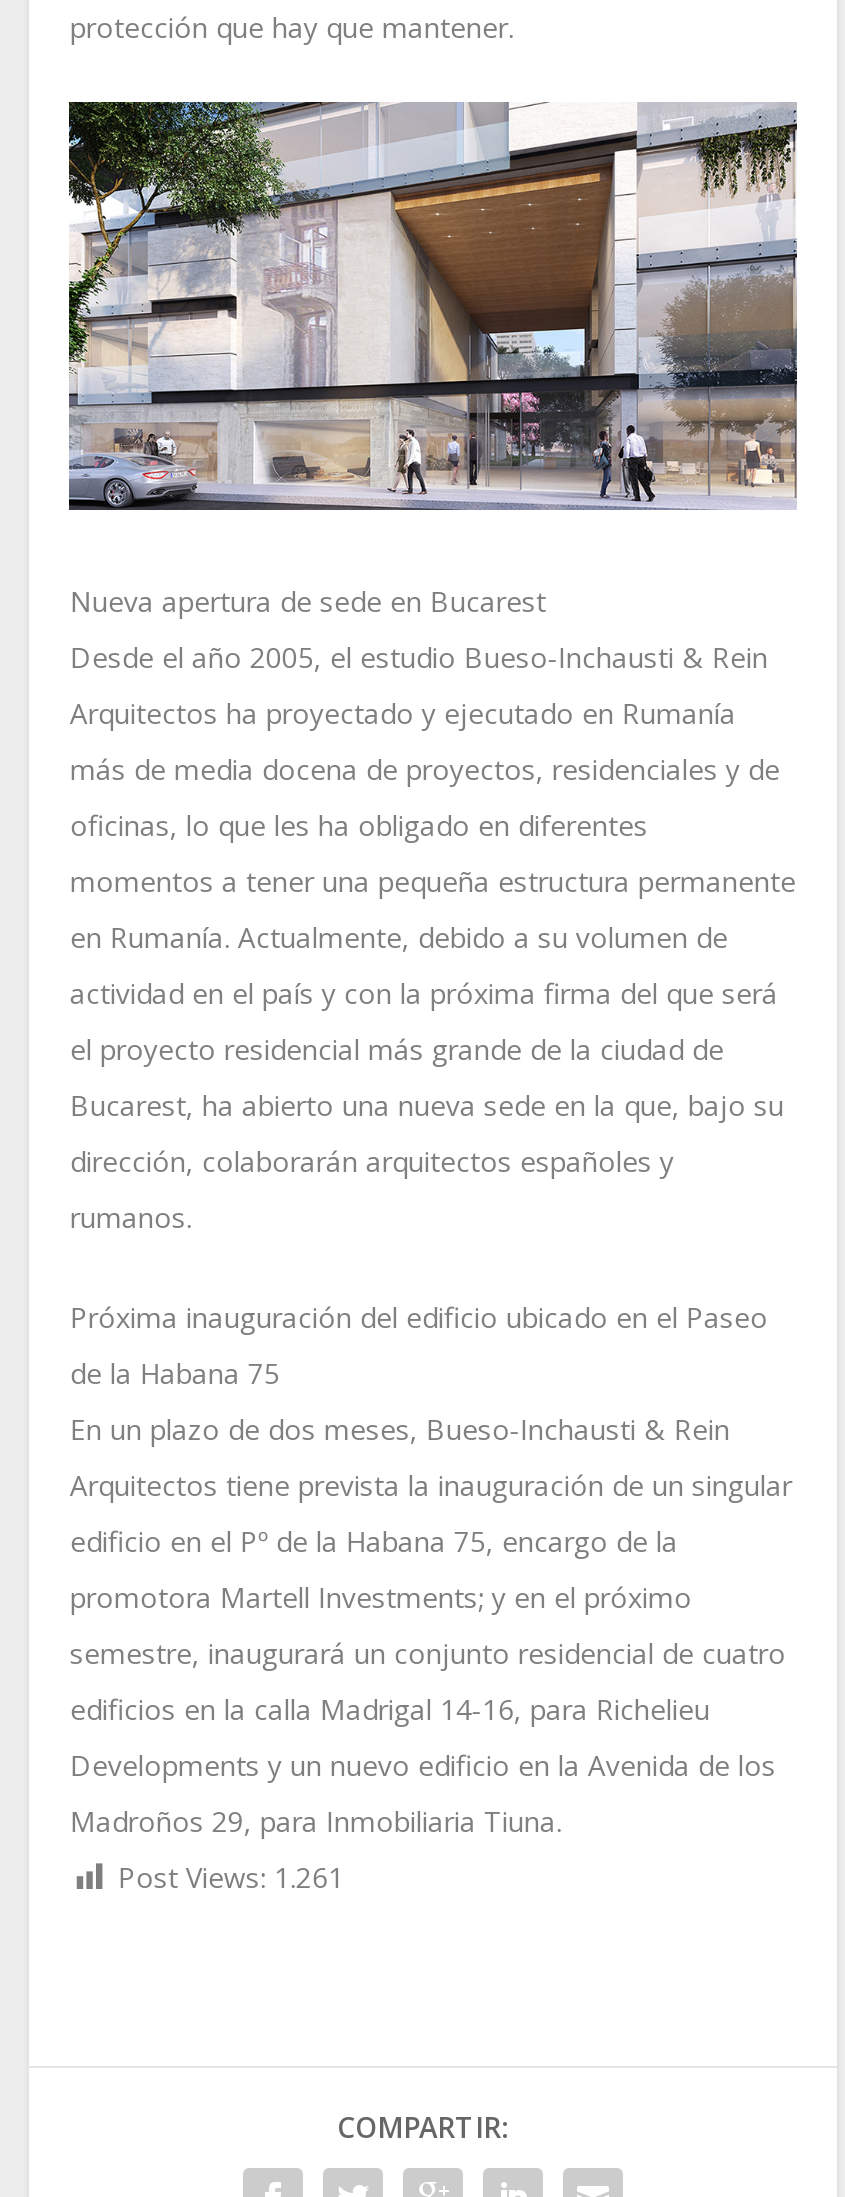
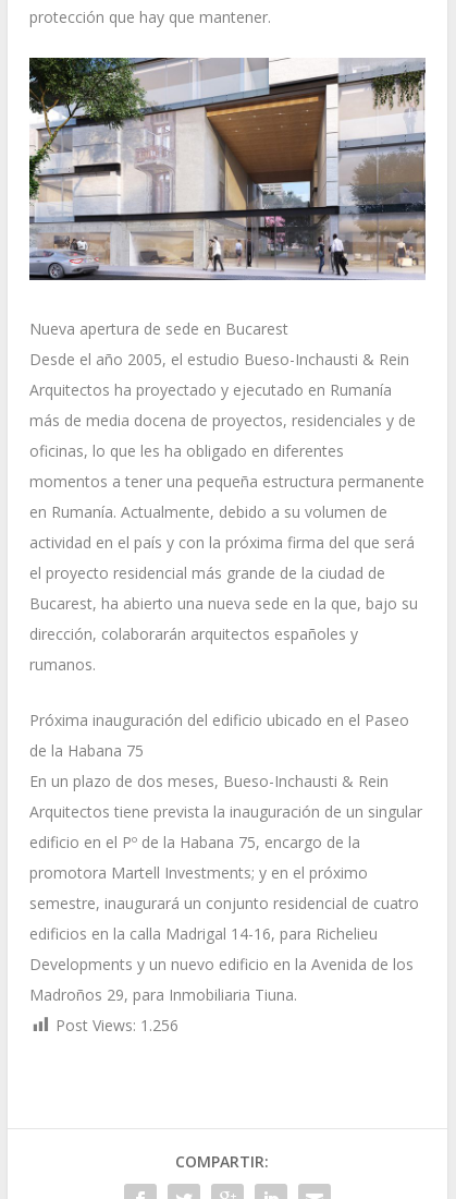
- Post Views: 1.261
+ Post Views: 1.256
